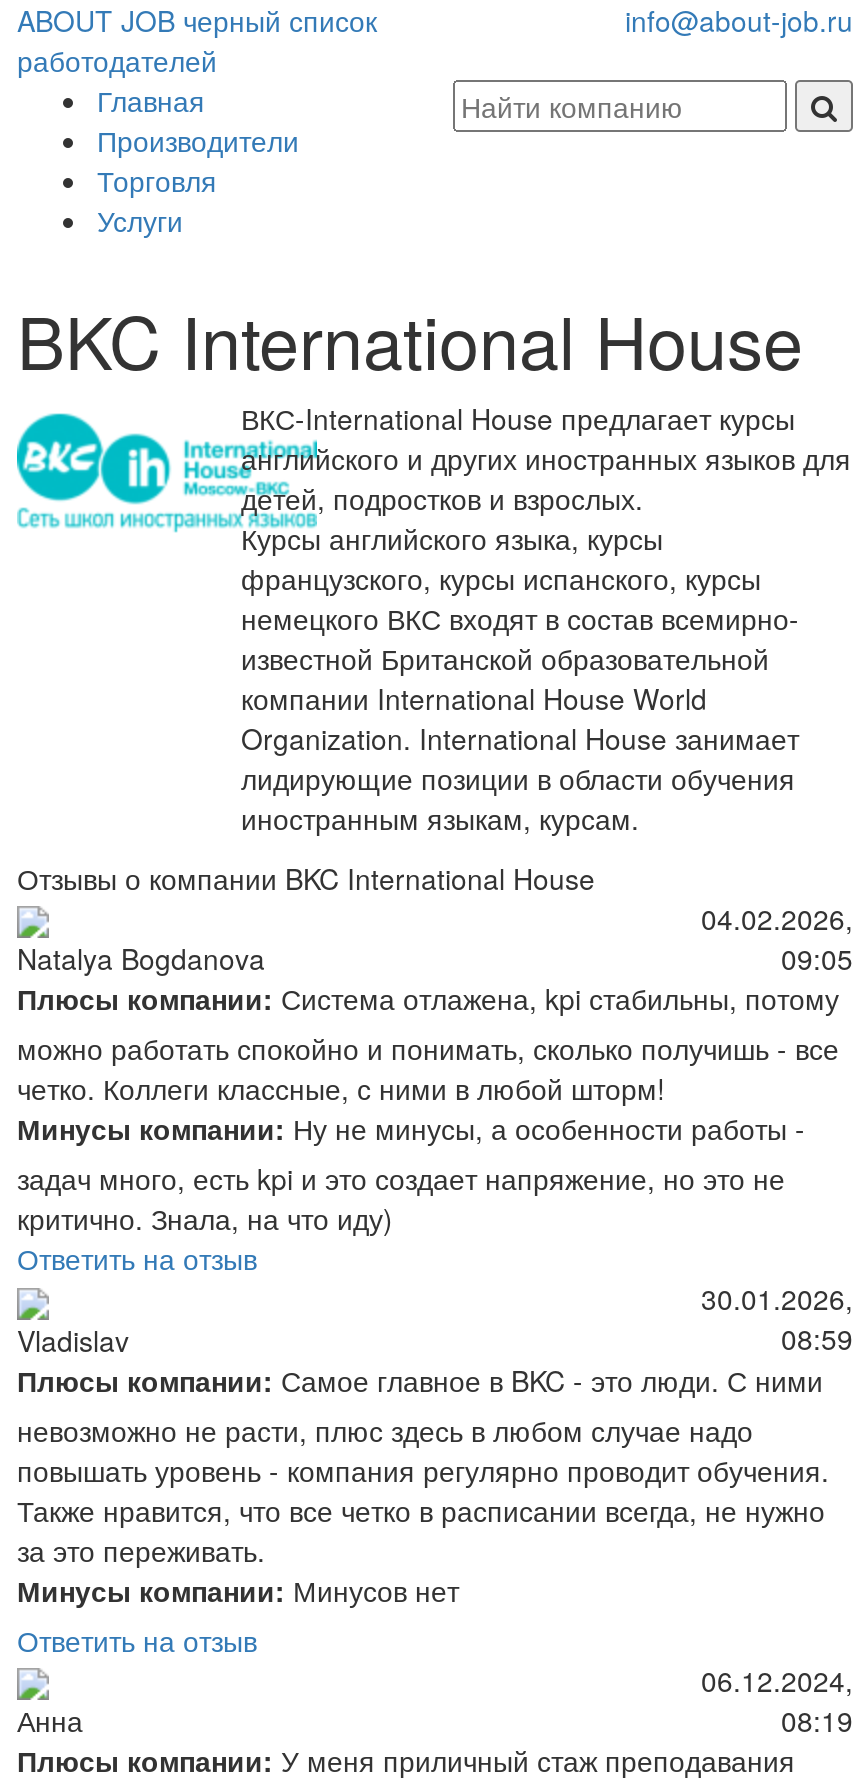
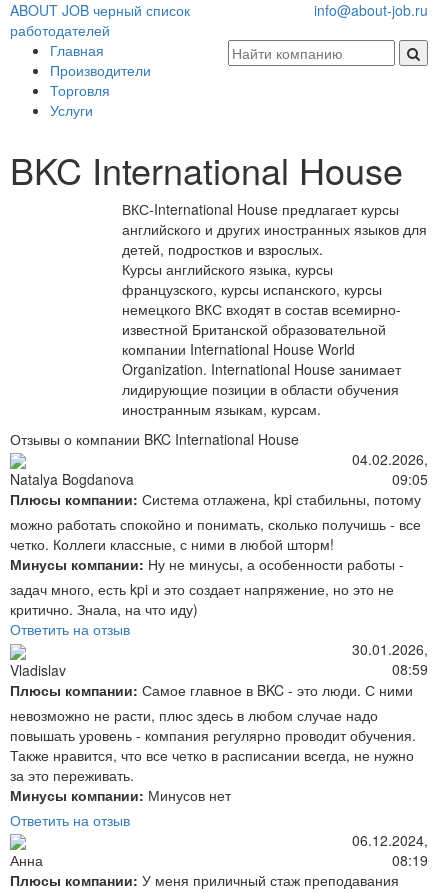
- [image]
